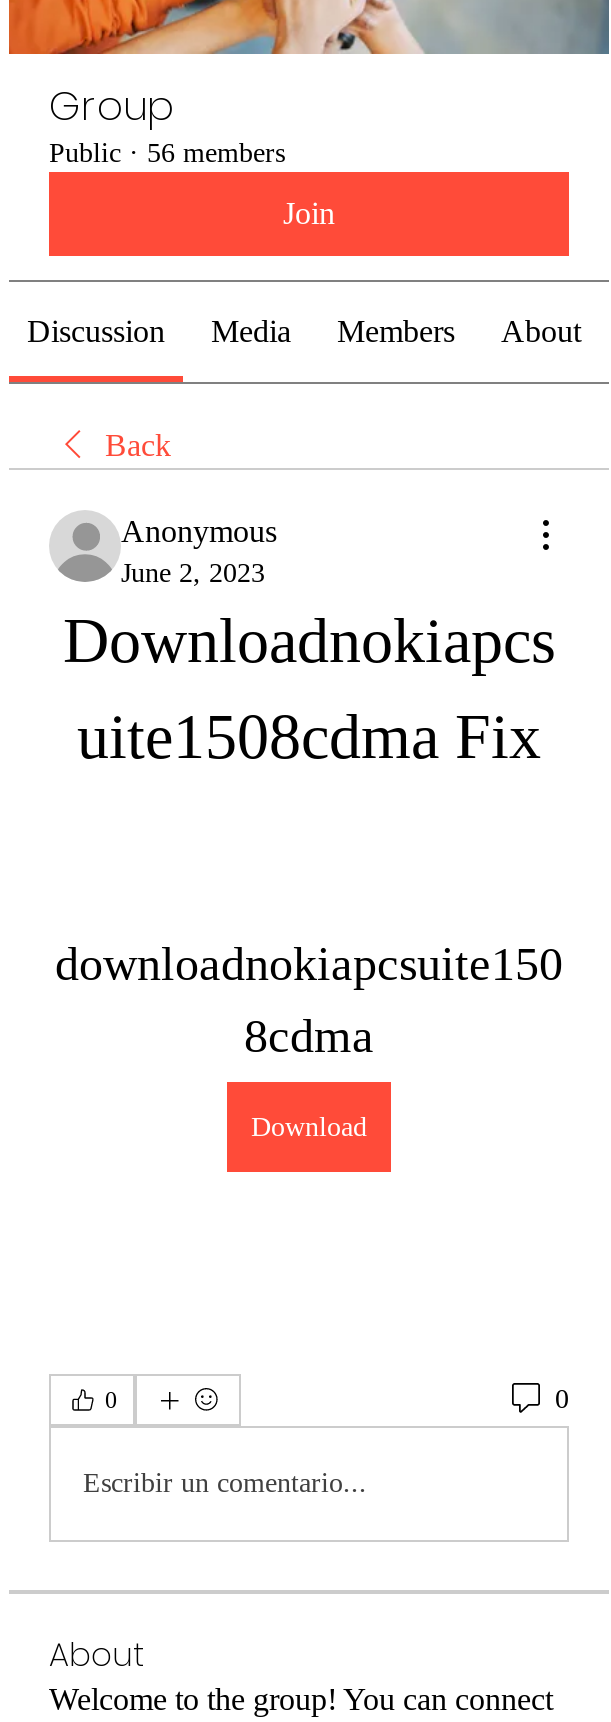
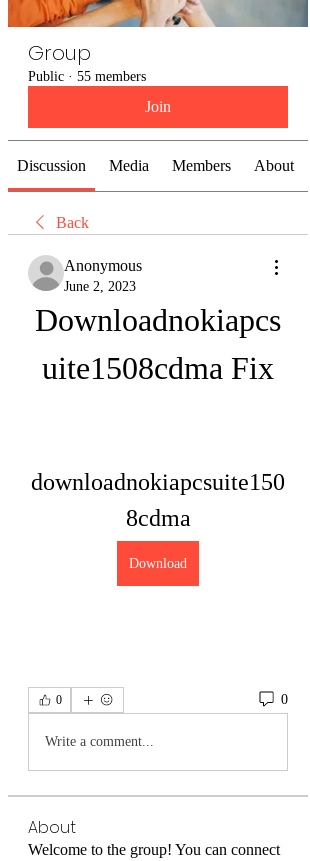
- Public · 56 members
+ Public · 55 members

- Escribir un comentario...
+ Write a comment...
